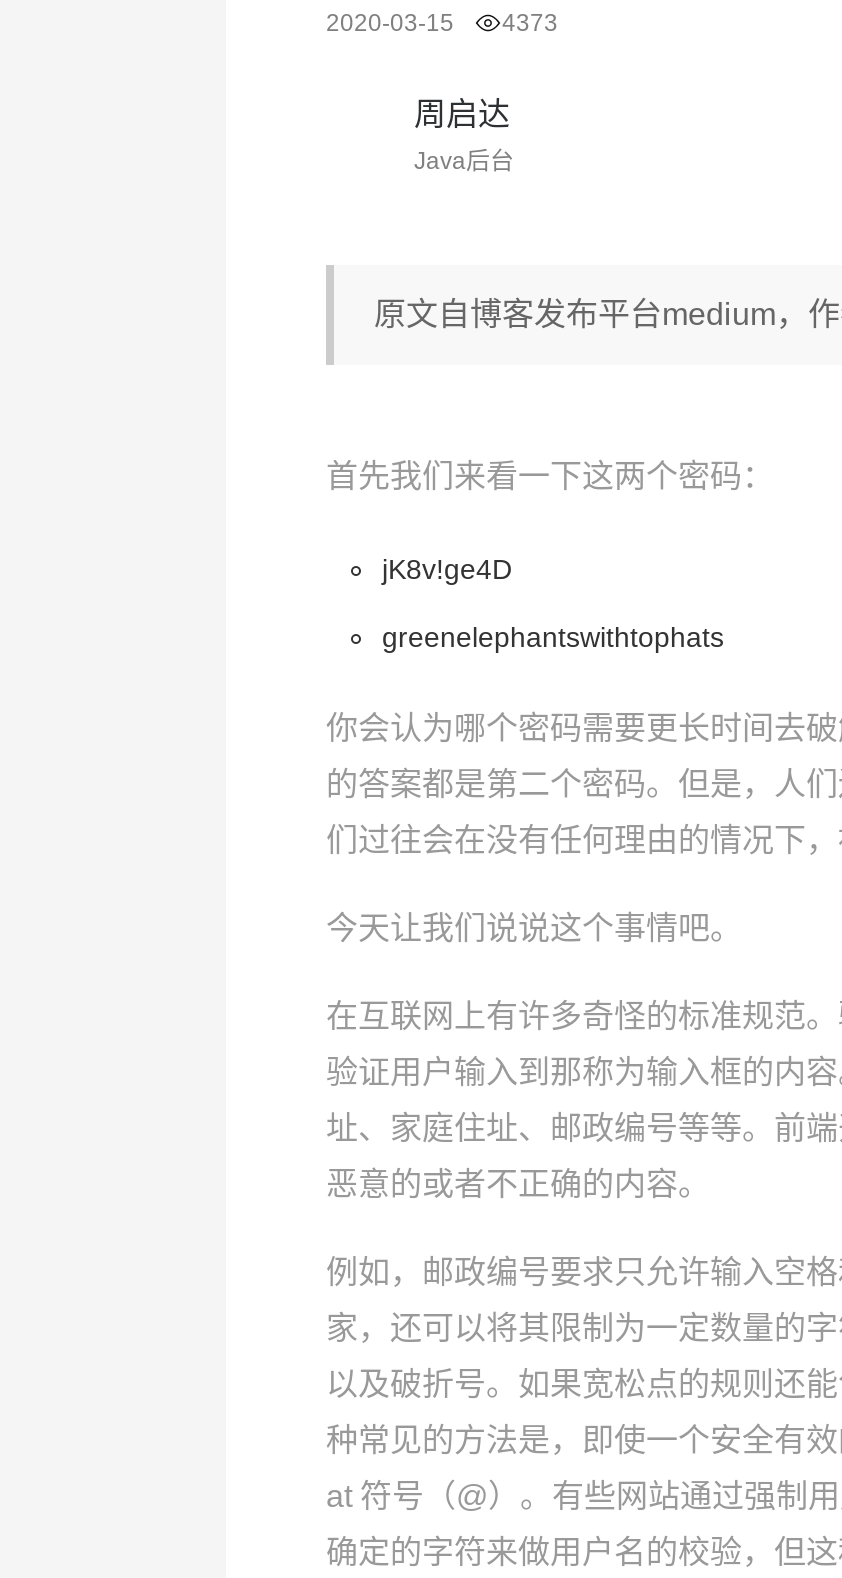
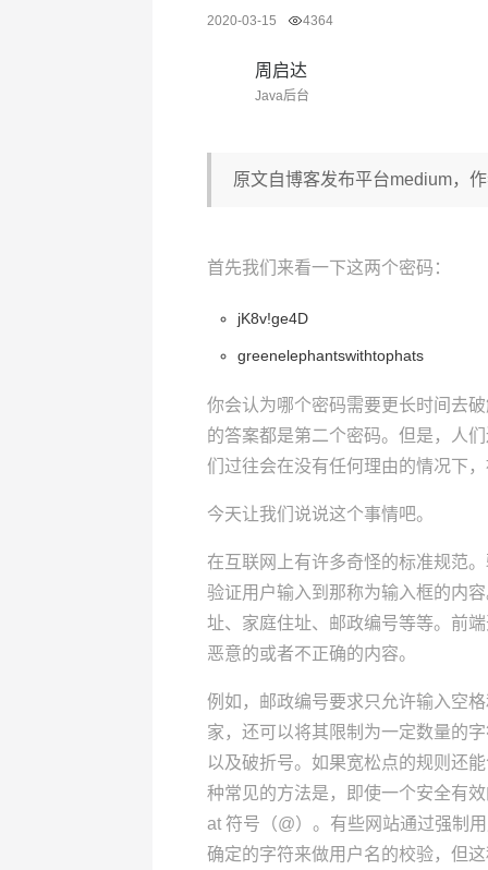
- 2020-03-15 4373
+ 2020-03-15 4364
